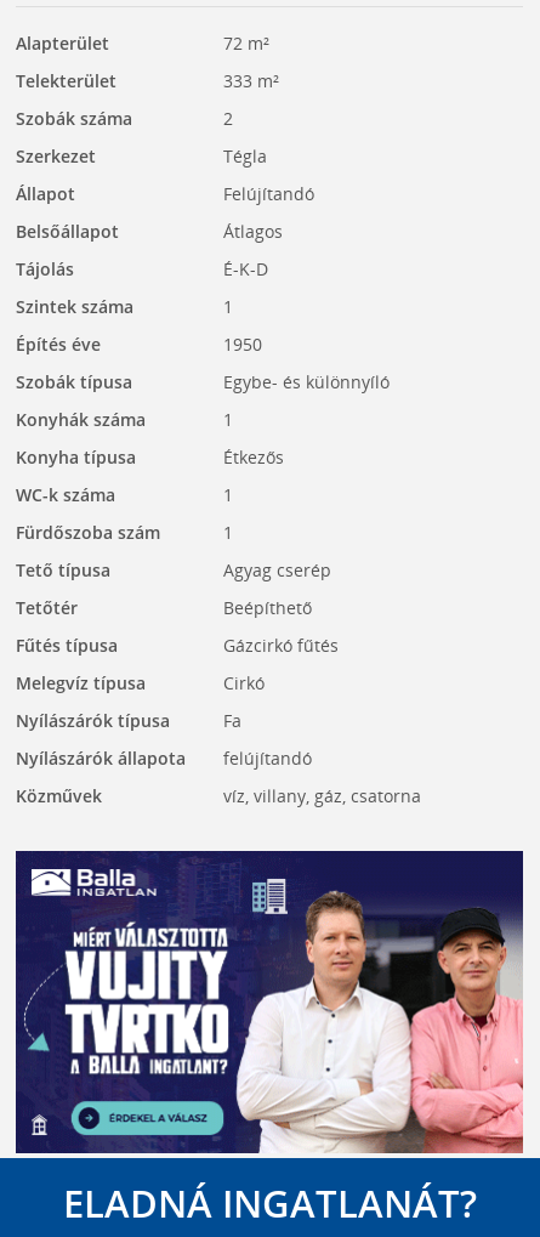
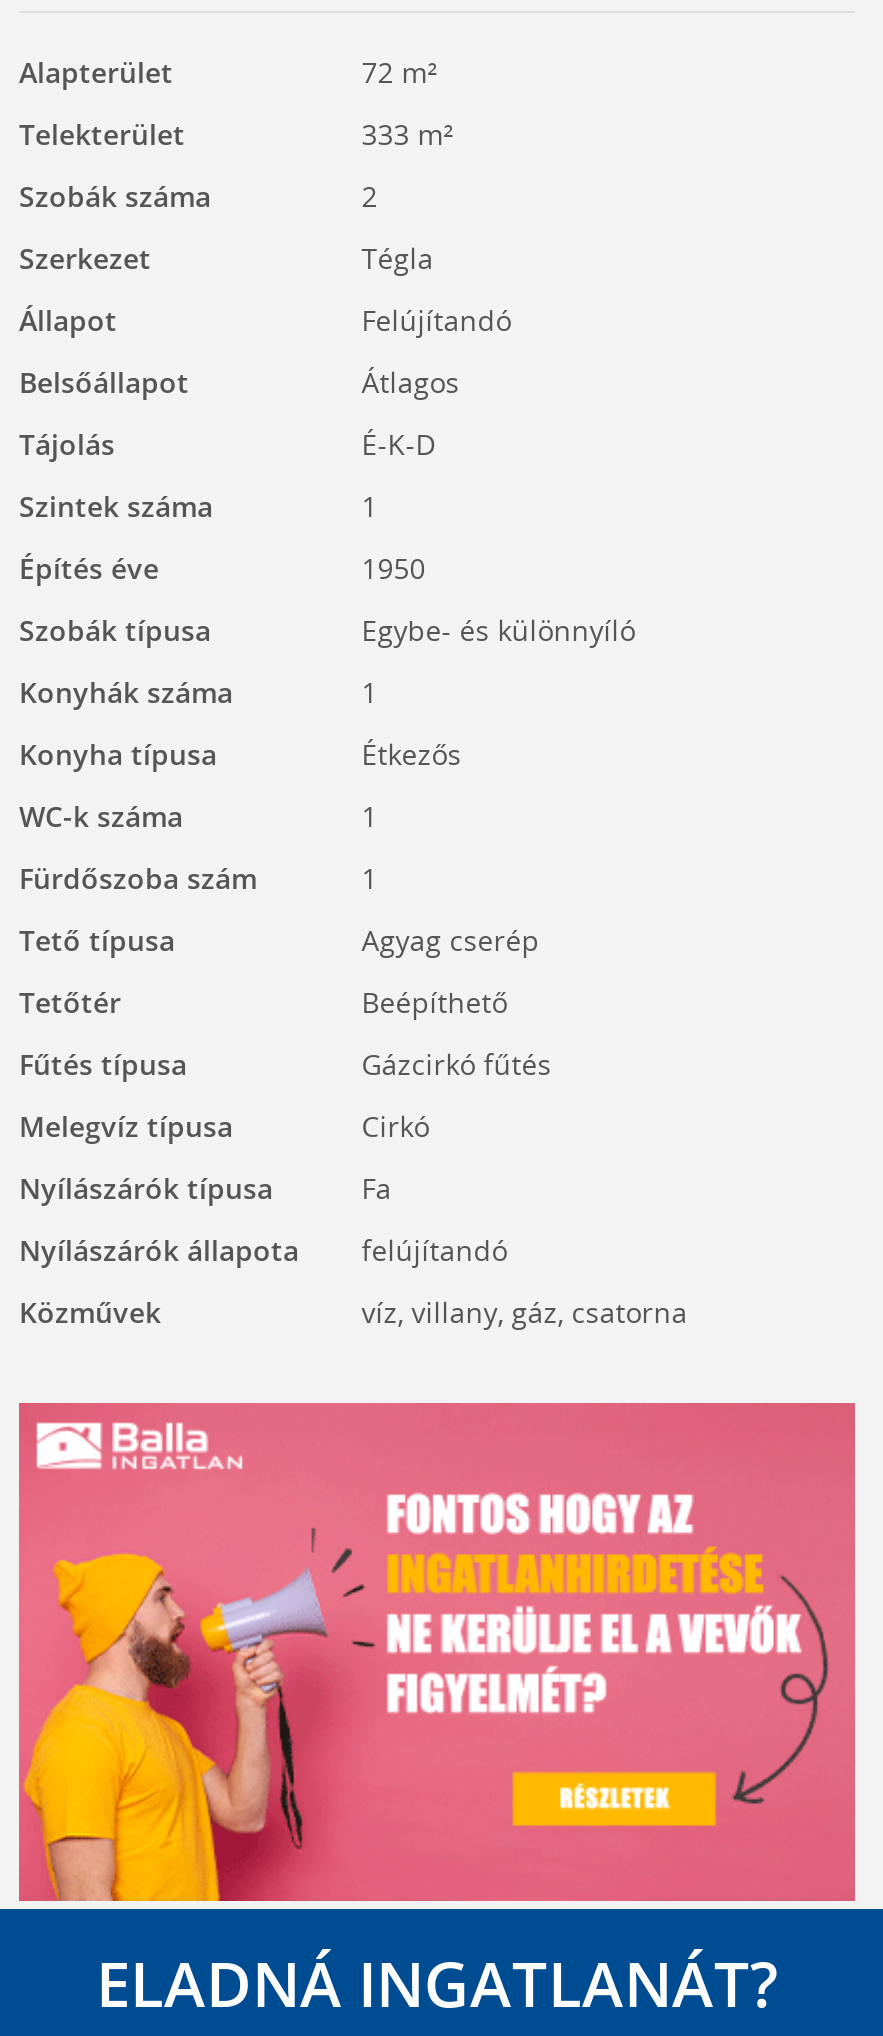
- [image]
+ [image]
